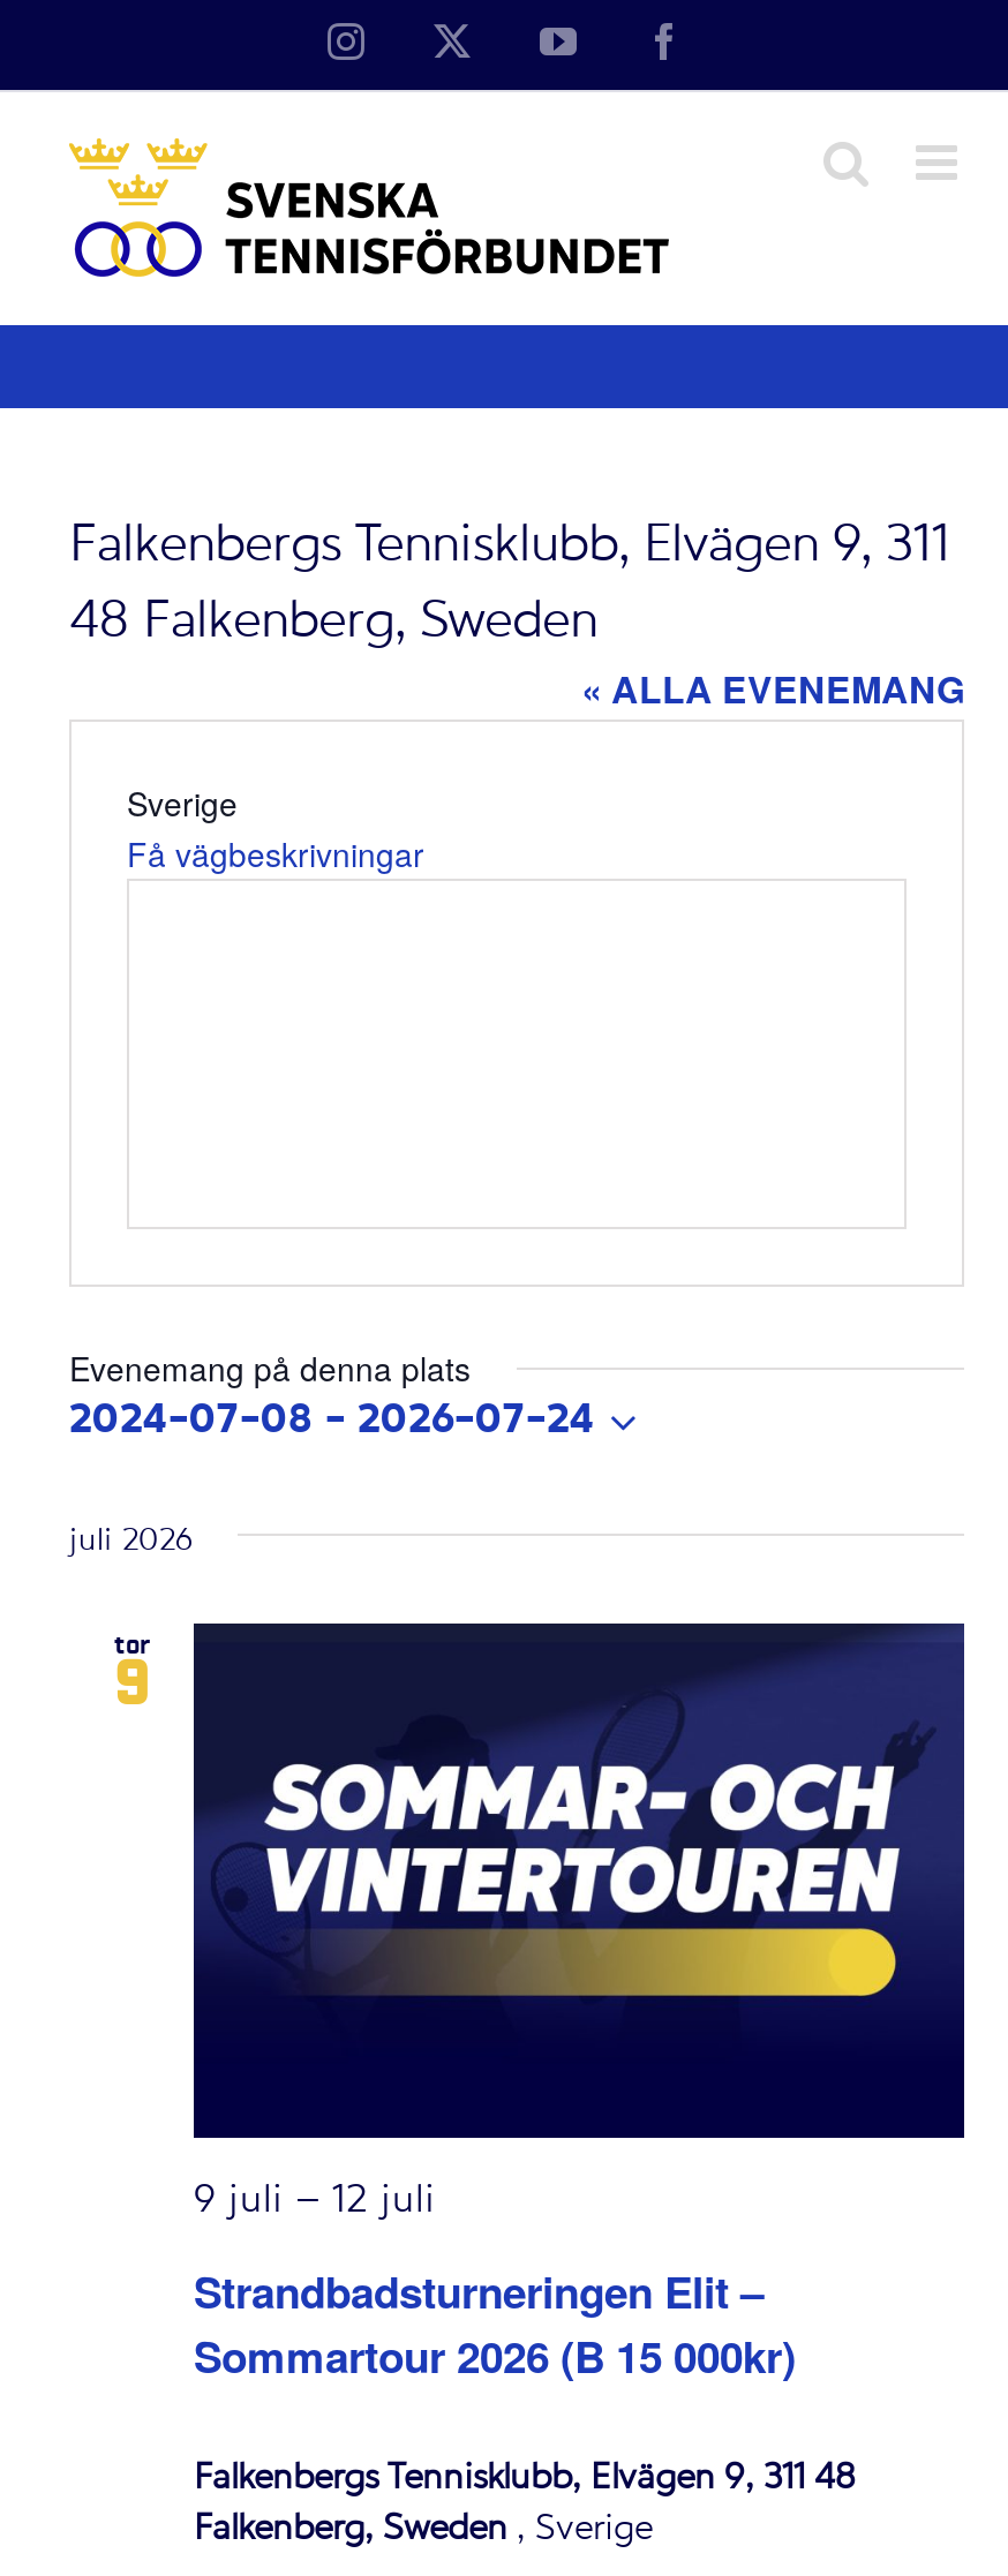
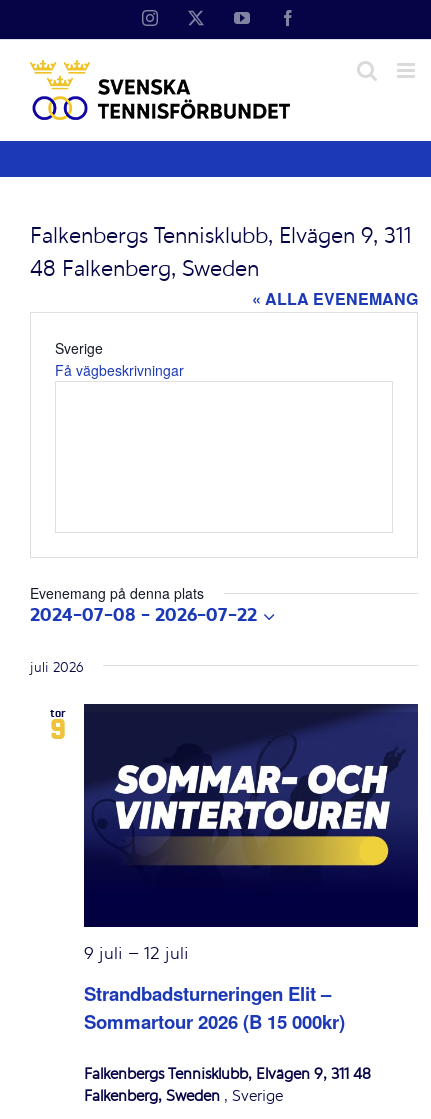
- 2024-07-08 - 2026-07-24
+ 2024-07-08 - 2026-07-22
